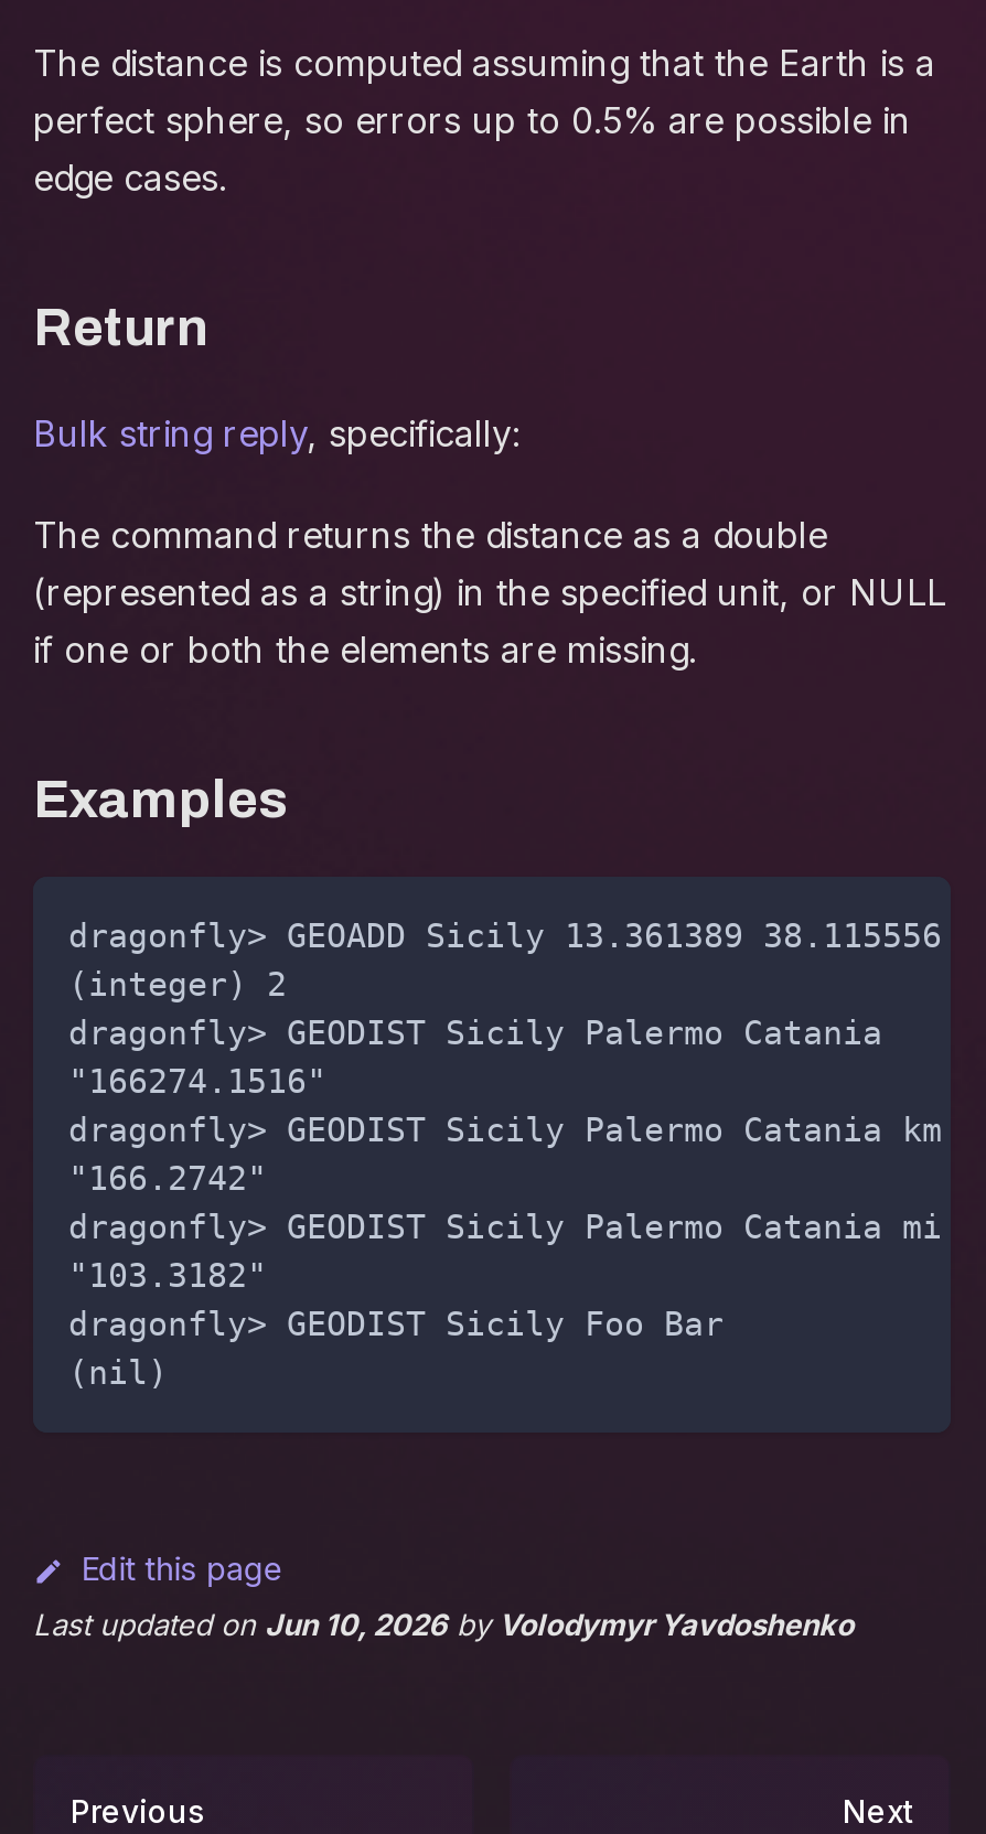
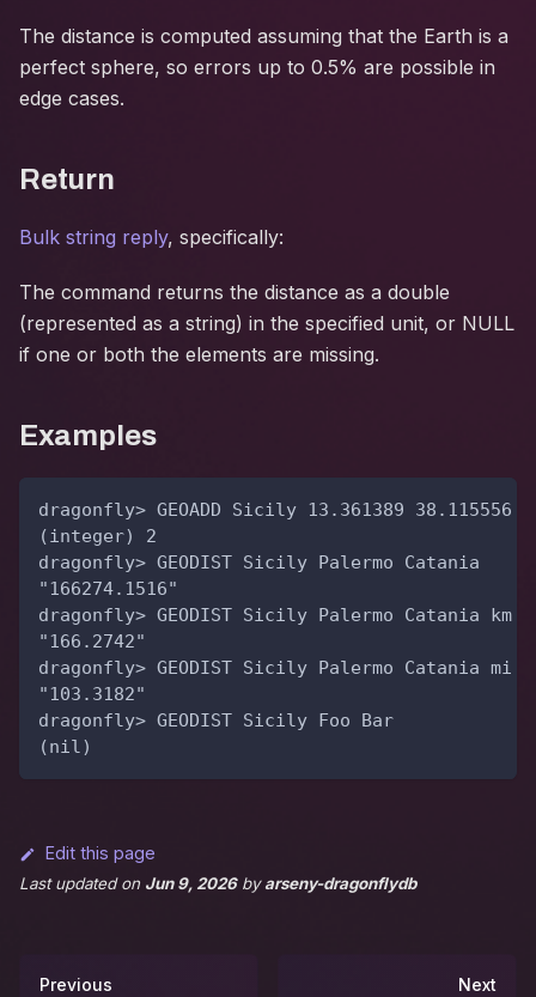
- Last updated on Jun 10, 2026 by Volodymyr Yavdoshenko
+ Last updated on Jun 9, 2026 by arseny-dragonflydb
